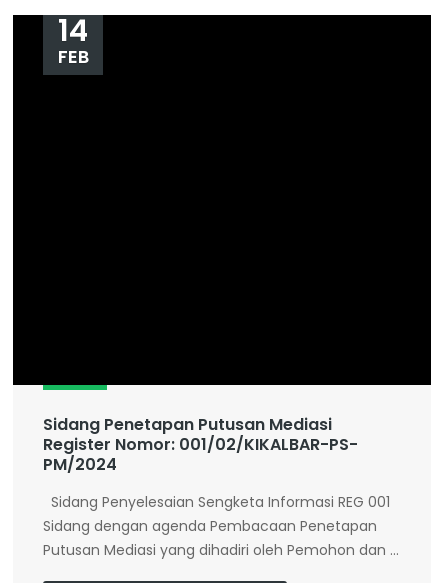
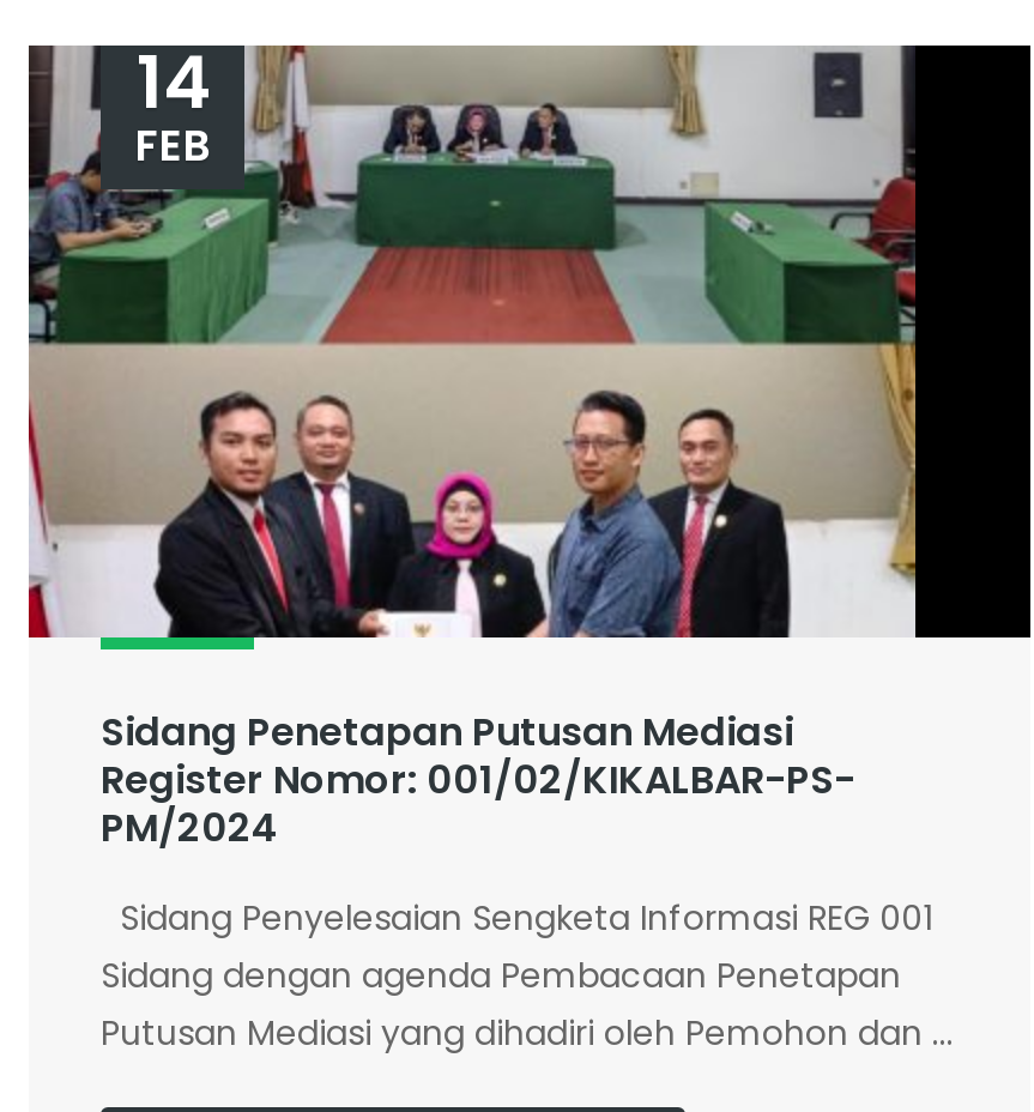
+ [image]
